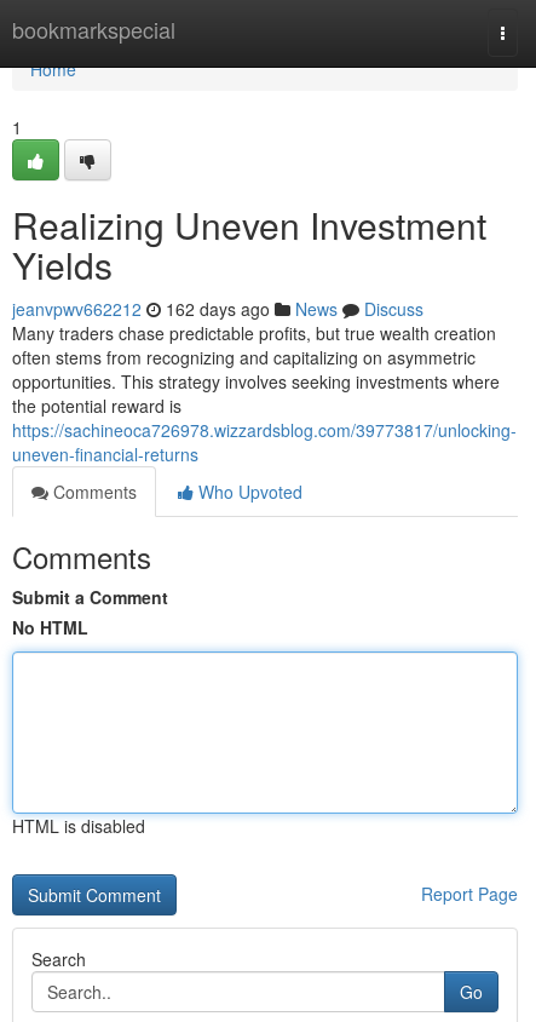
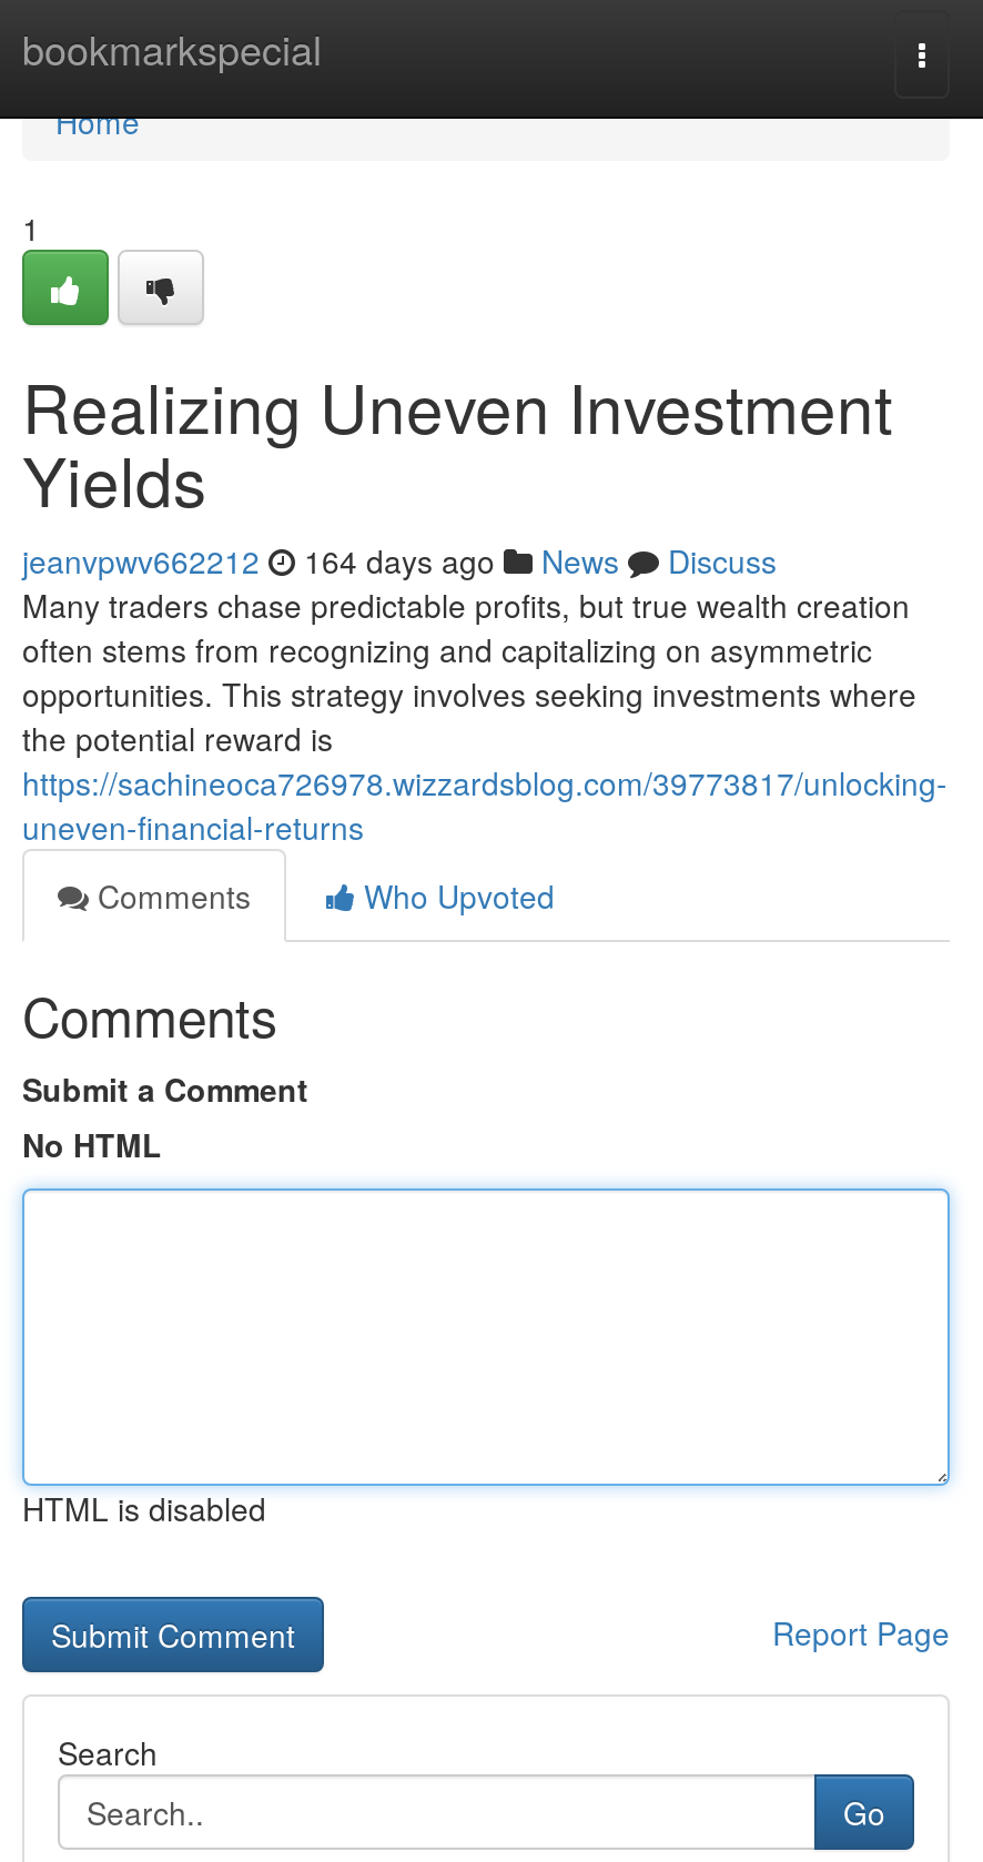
- jeanvpwv662212 162 days ago News Discuss
+ jeanvpwv662212 164 days ago News Discuss
